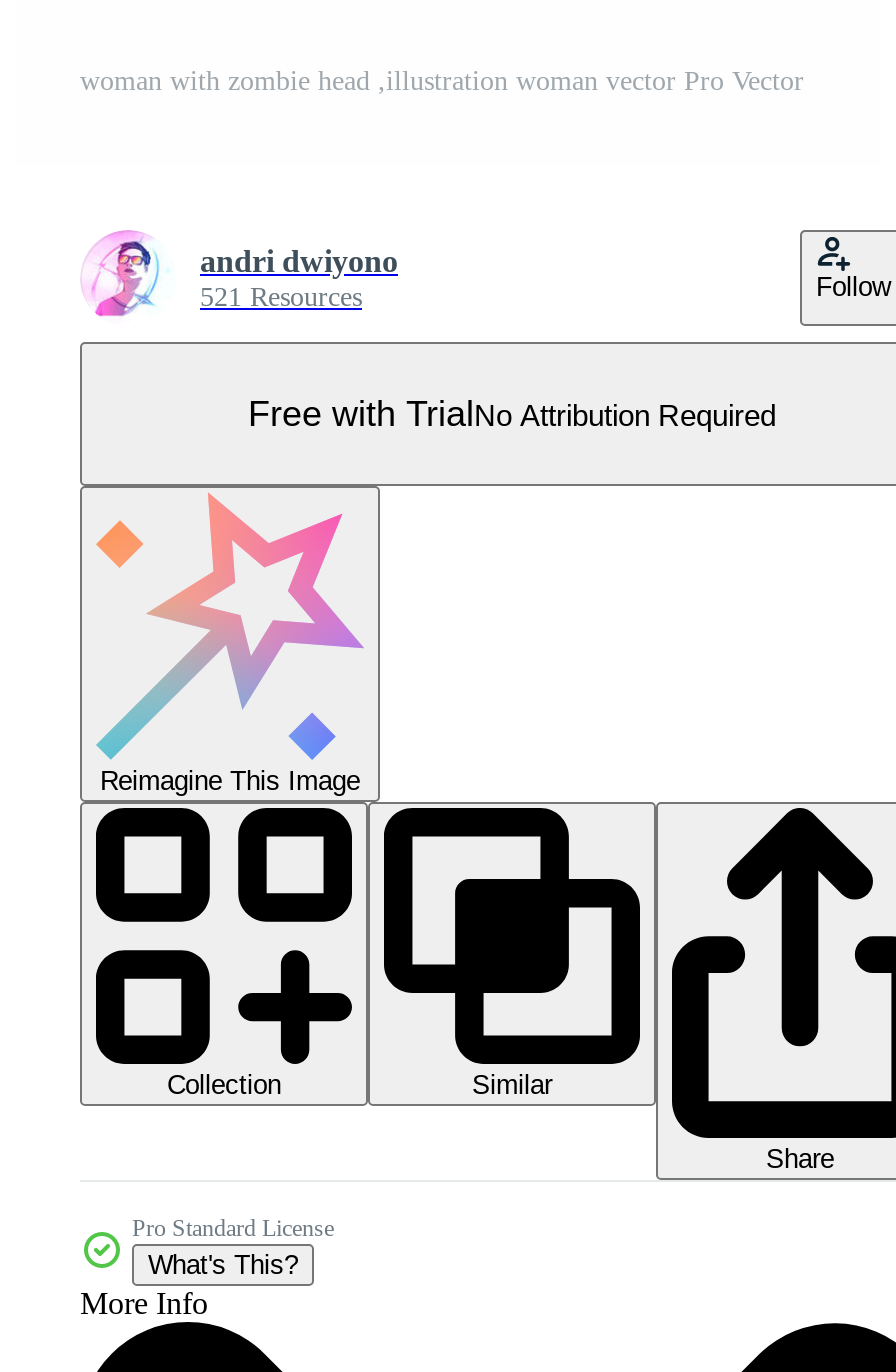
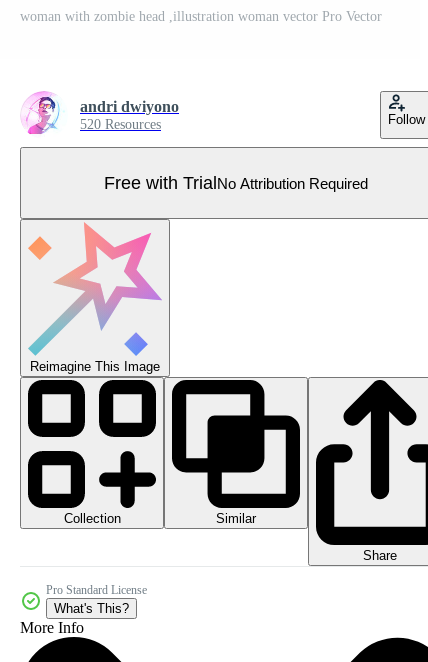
- 521 Resources
+ 520 Resources
